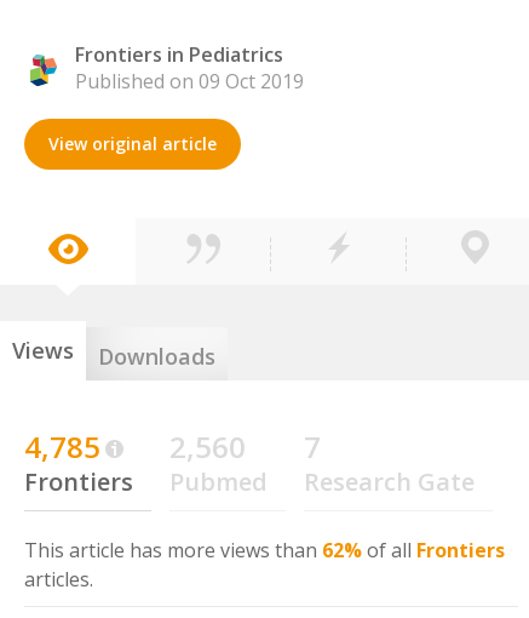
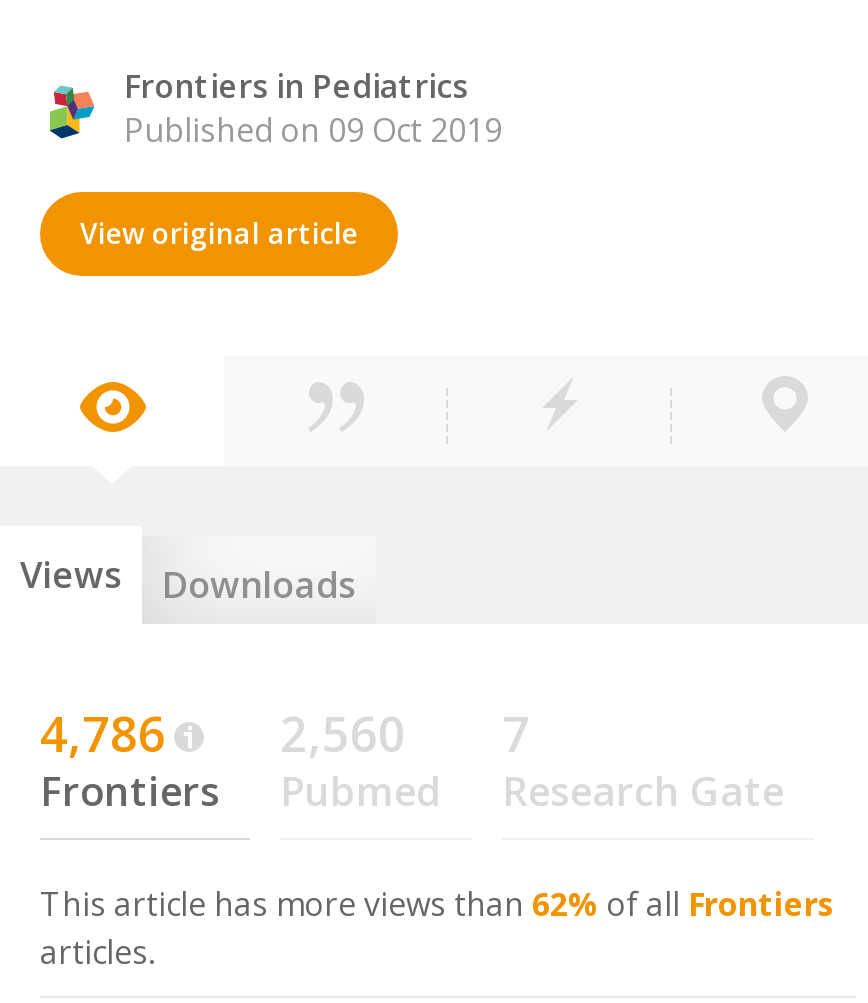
- 4,785
+ 4,786
